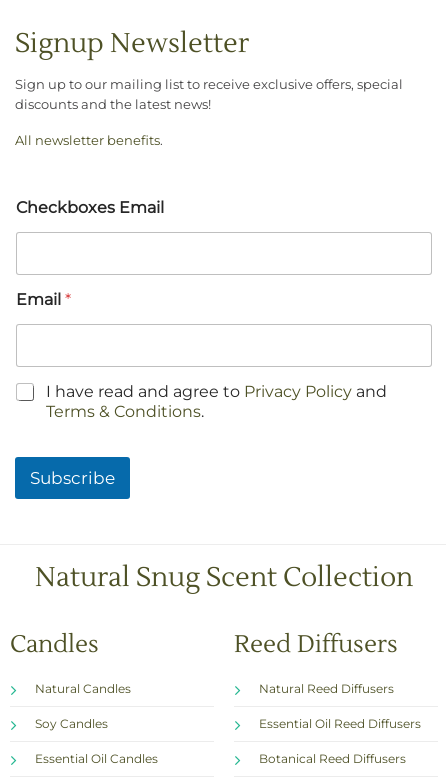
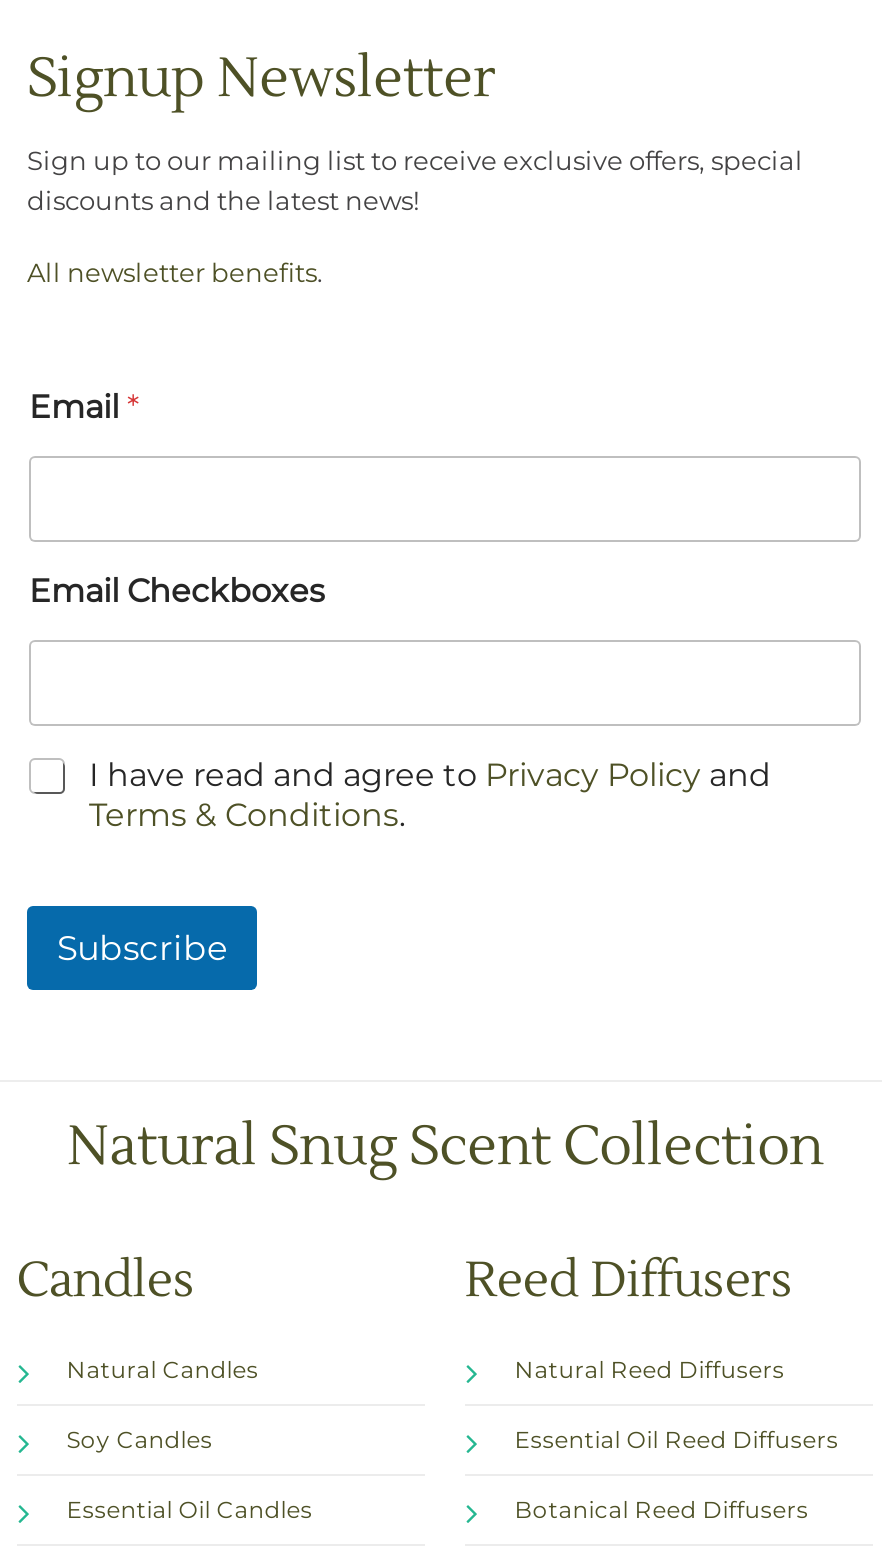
- Checkboxes Email

moved up: Email *

+ Email Checkboxes
